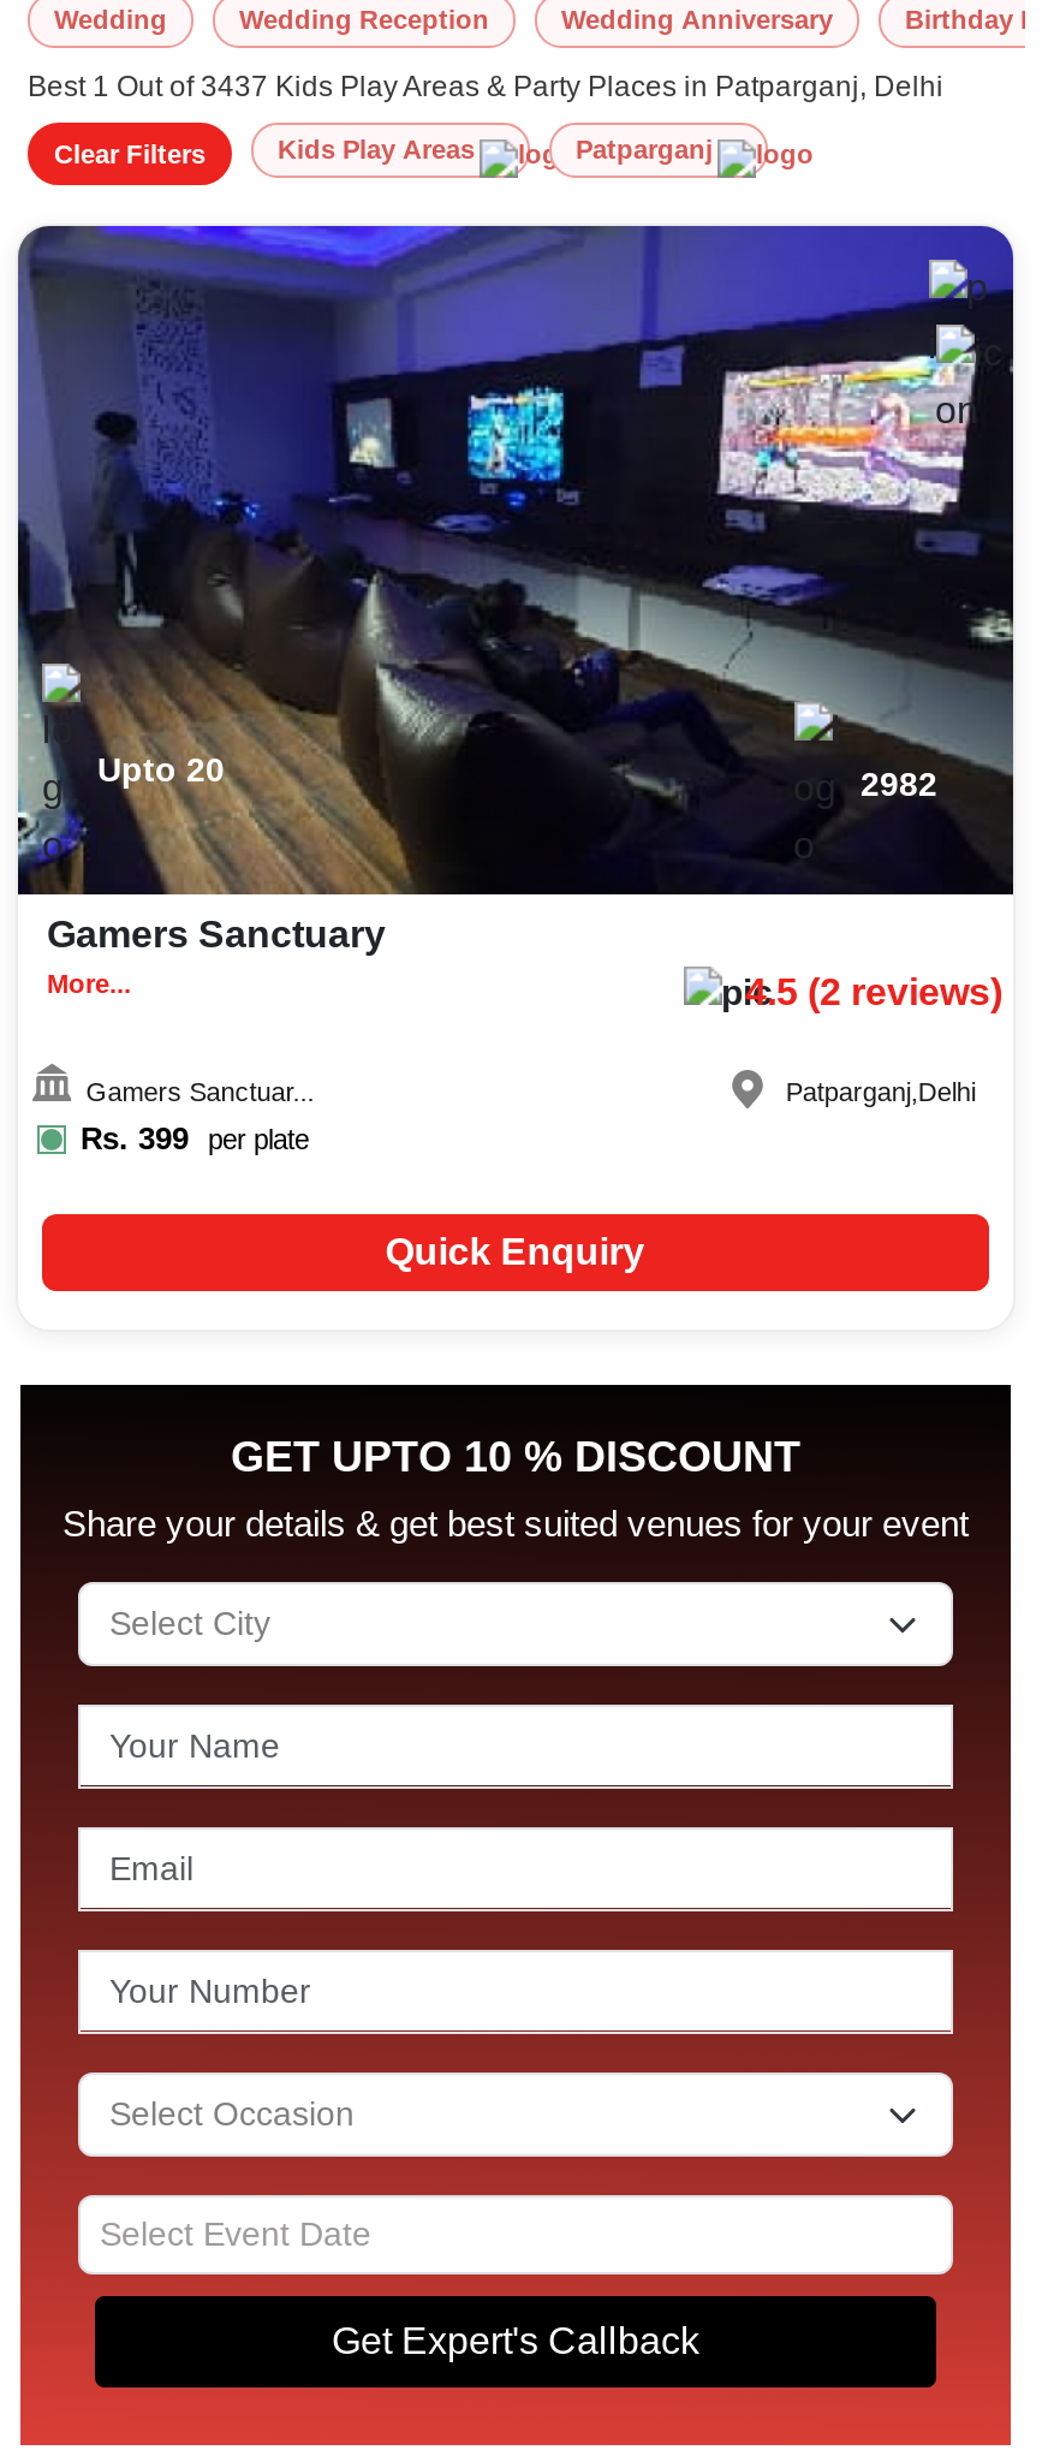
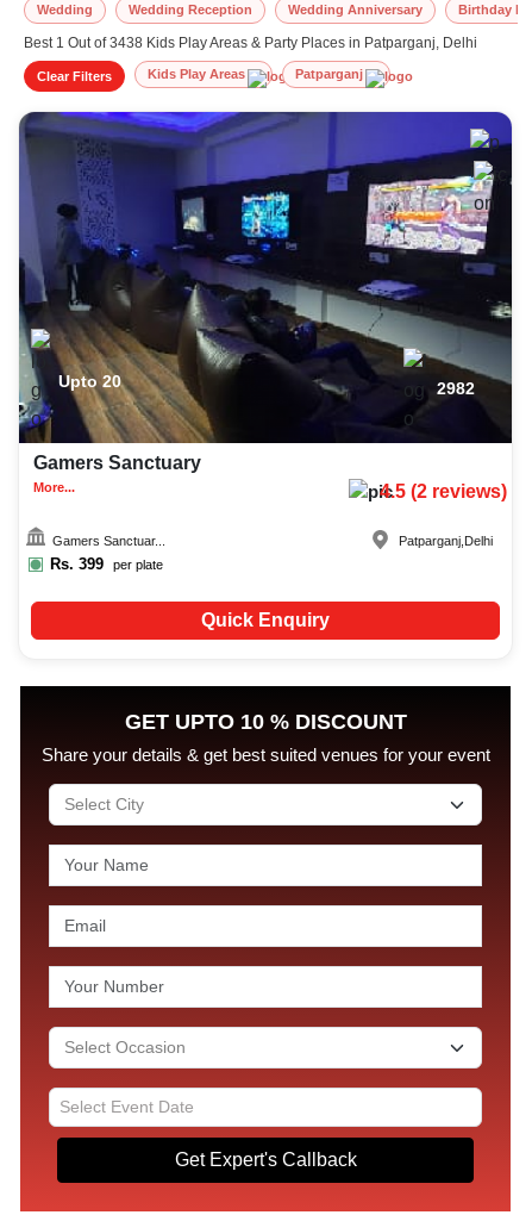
- Best 1 Out of 3437 Kids Play Areas & Party Places in Patparganj, Delhi
+ Best 1 Out of 3438 Kids Play Areas & Party Places in Patparganj, Delhi
